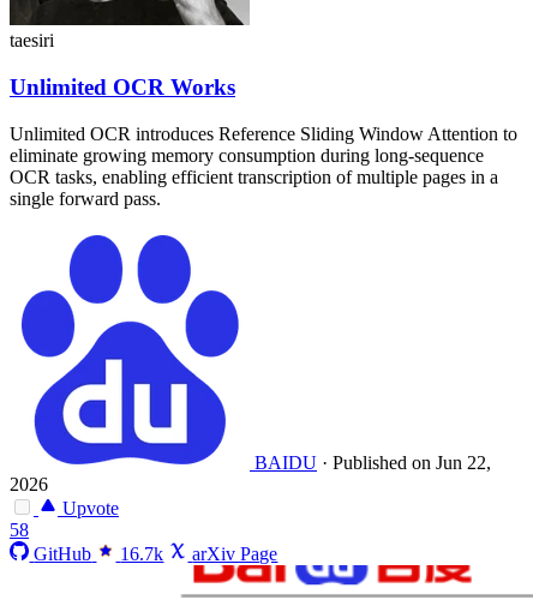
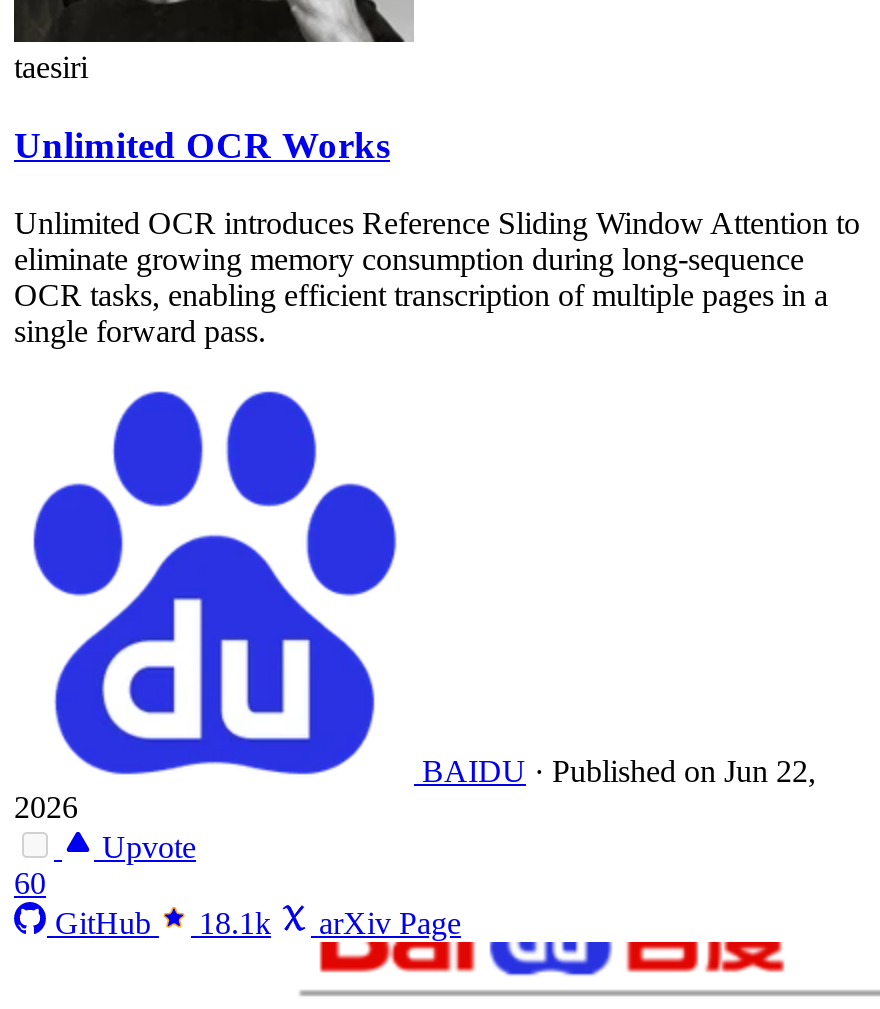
- 58
+ 60

- GitHub 16.7k arXiv Page
+ GitHub 18.1k arXiv Page
